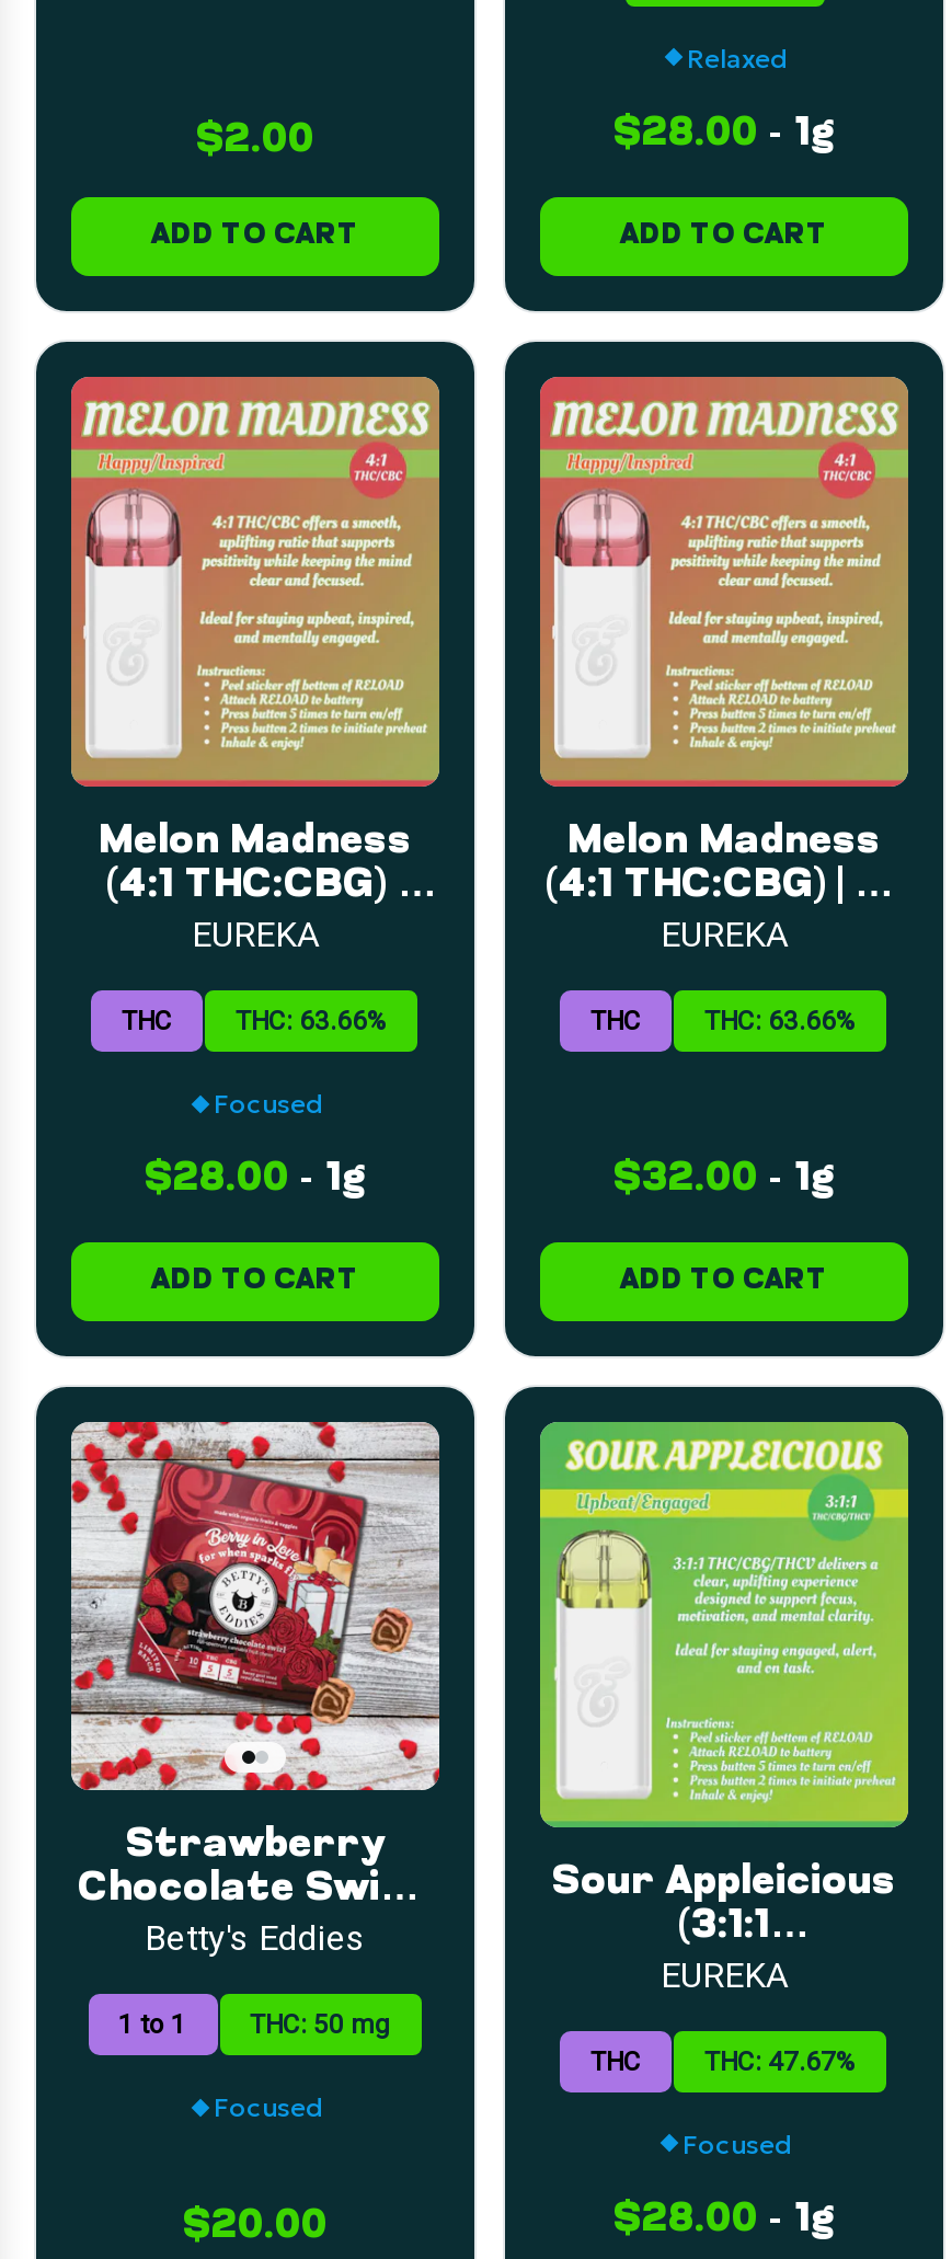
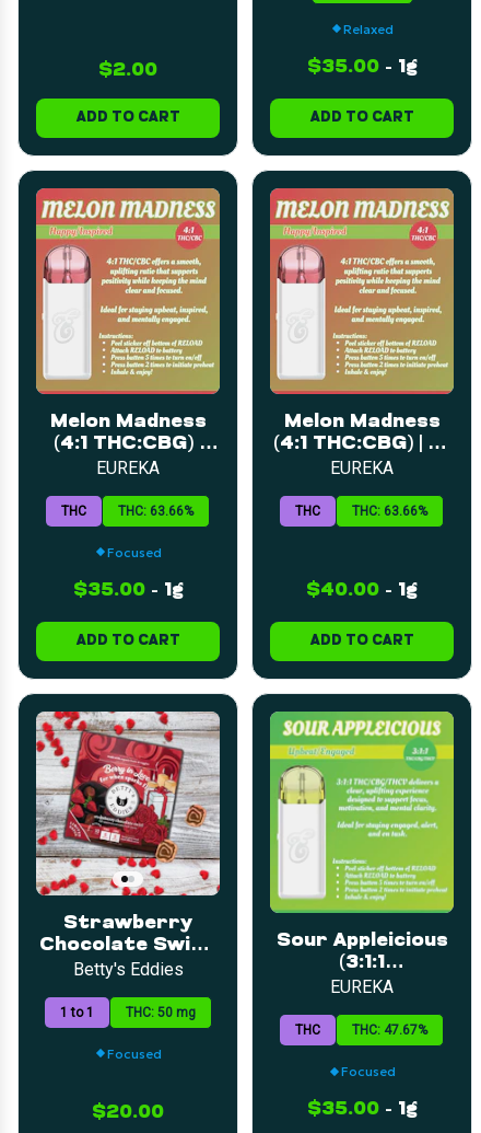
- $28.00 - 1g
+ $35.00 - 1g

- $28.00 - 1g
+ $35.00 - 1g

- $32.00 - 1g
+ $40.00 - 1g

- $28.00 - 1g
+ $35.00 - 1g
